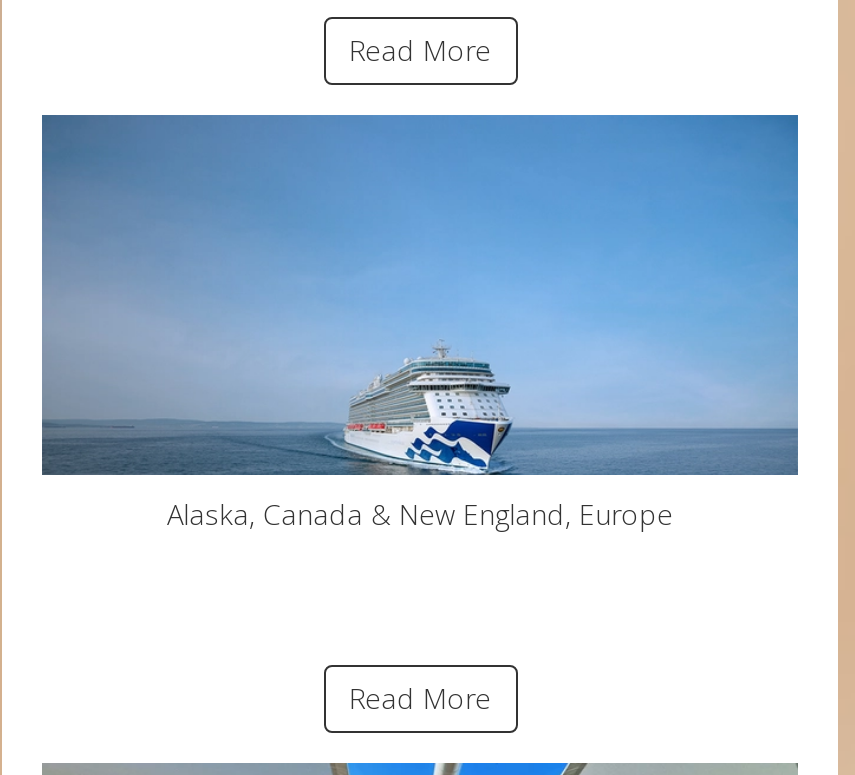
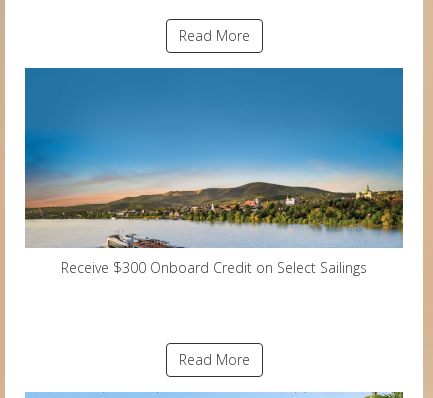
- [image]
- Alaska, Canada & New England, Europe
+ [image]
+ Receive $300 Onboard Credit on Select Sailings
